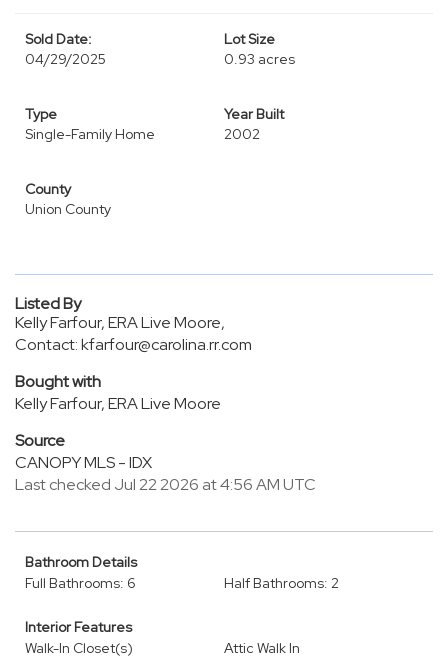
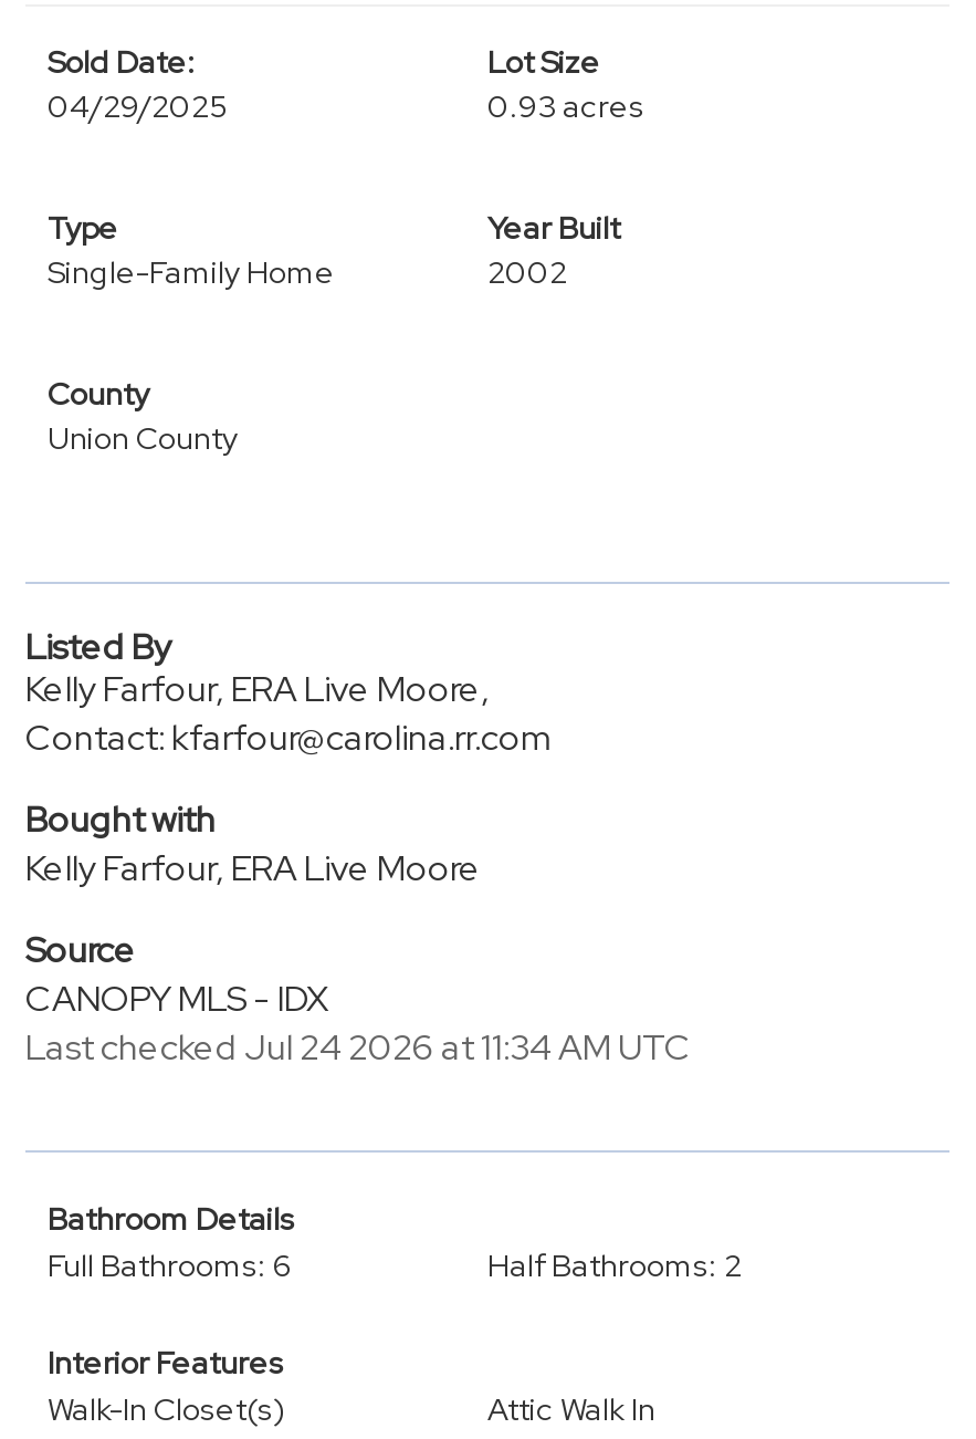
- Last checked Jul 22 2026 at 4:56 AM UTC
+ Last checked Jul 24 2026 at 11:34 AM UTC
